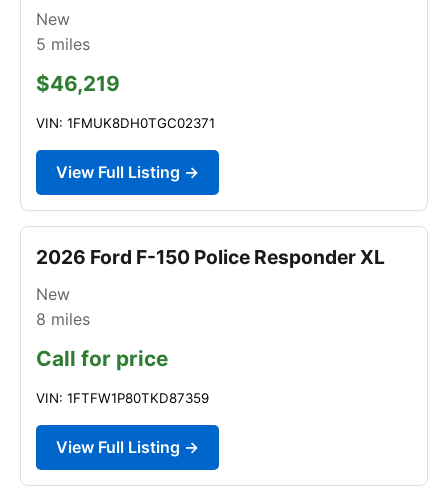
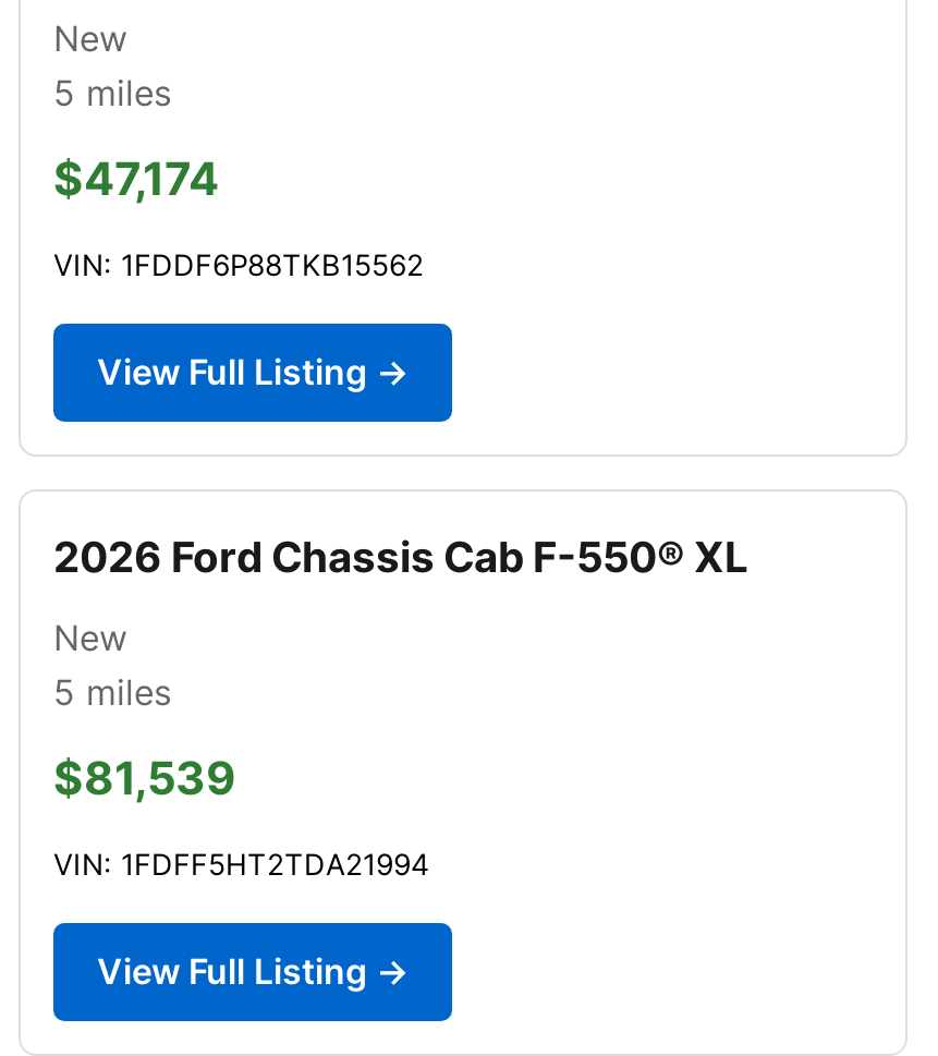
- $46,219
+ $47,174

- VIN: 1FMUK8DH0TGC02371
+ VIN: 1FDDF6P88TKB15562

- 2026 Ford F-150 Police Responder XL
+ 2026 Ford Chassis Cab F-550® XL

- 8 miles
+ 5 miles

- Call for price
+ $81,539

- VIN: 1FTFW1P80TKD87359
+ VIN: 1FDFF5HT2TDA21994
